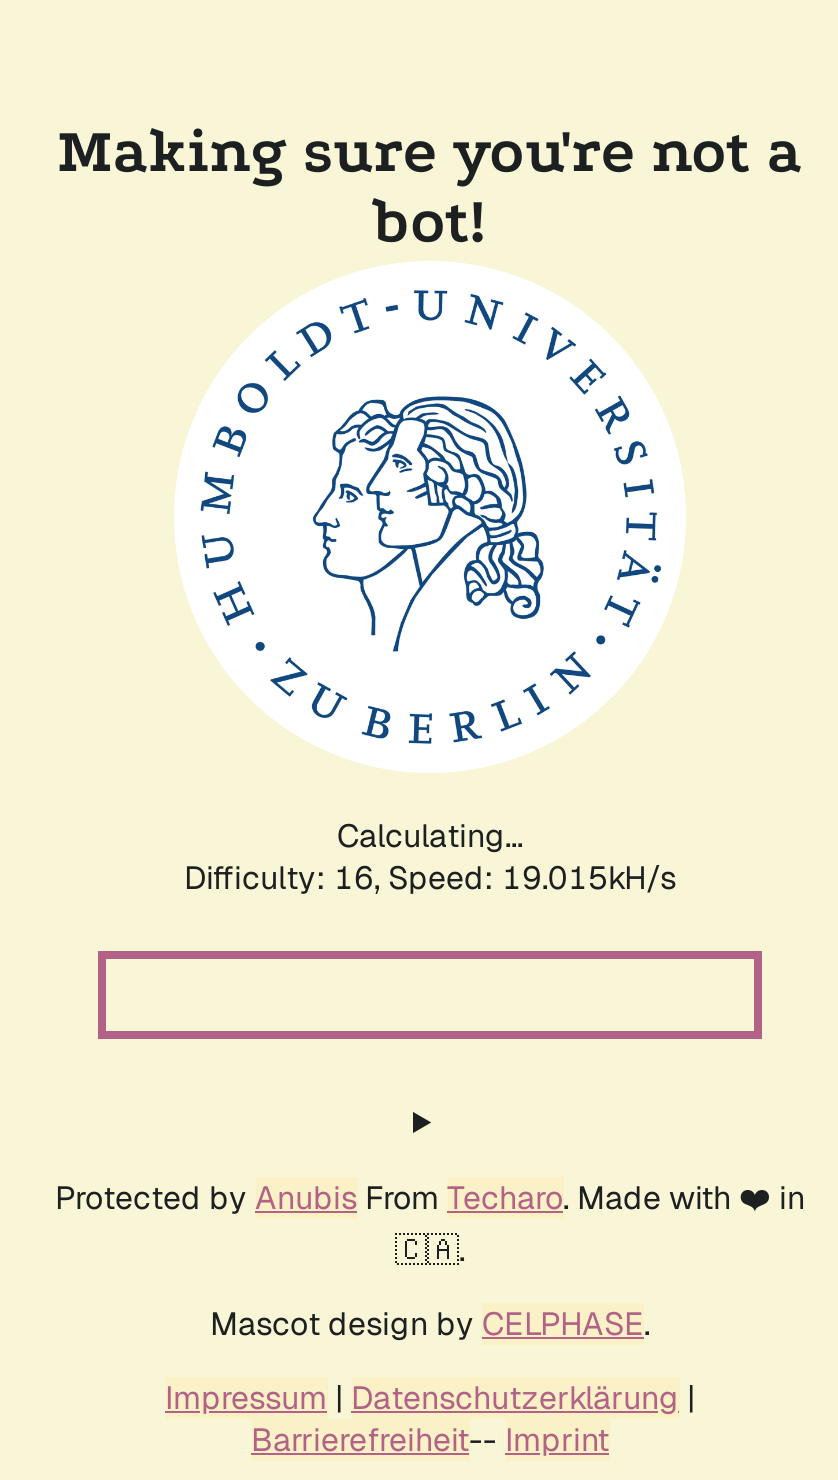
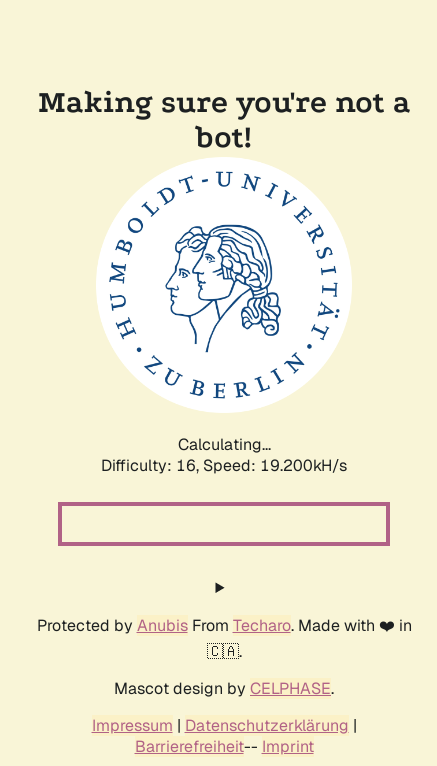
- Difficulty: 16, Speed: 19.015kH/s
+ Difficulty: 16, Speed: 19.200kH/s
